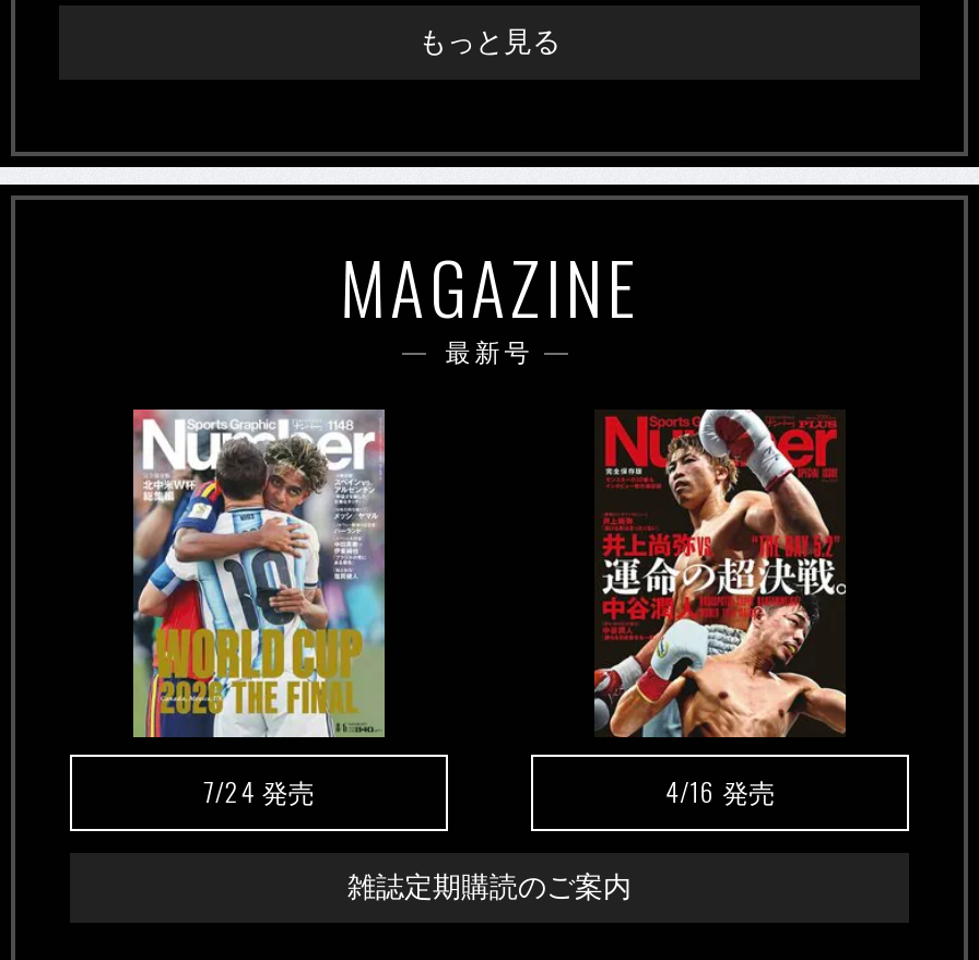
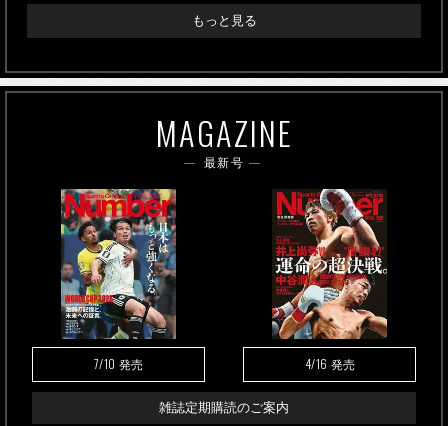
- [image]
- 7/24発売
+ [image]
+ 7/10発売
